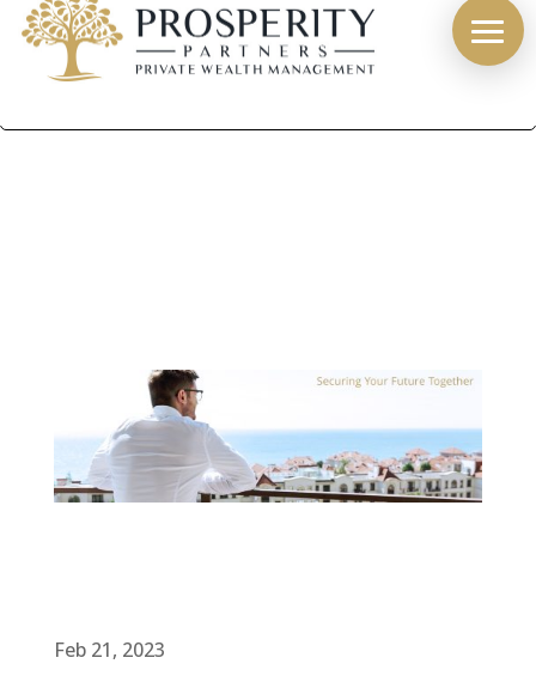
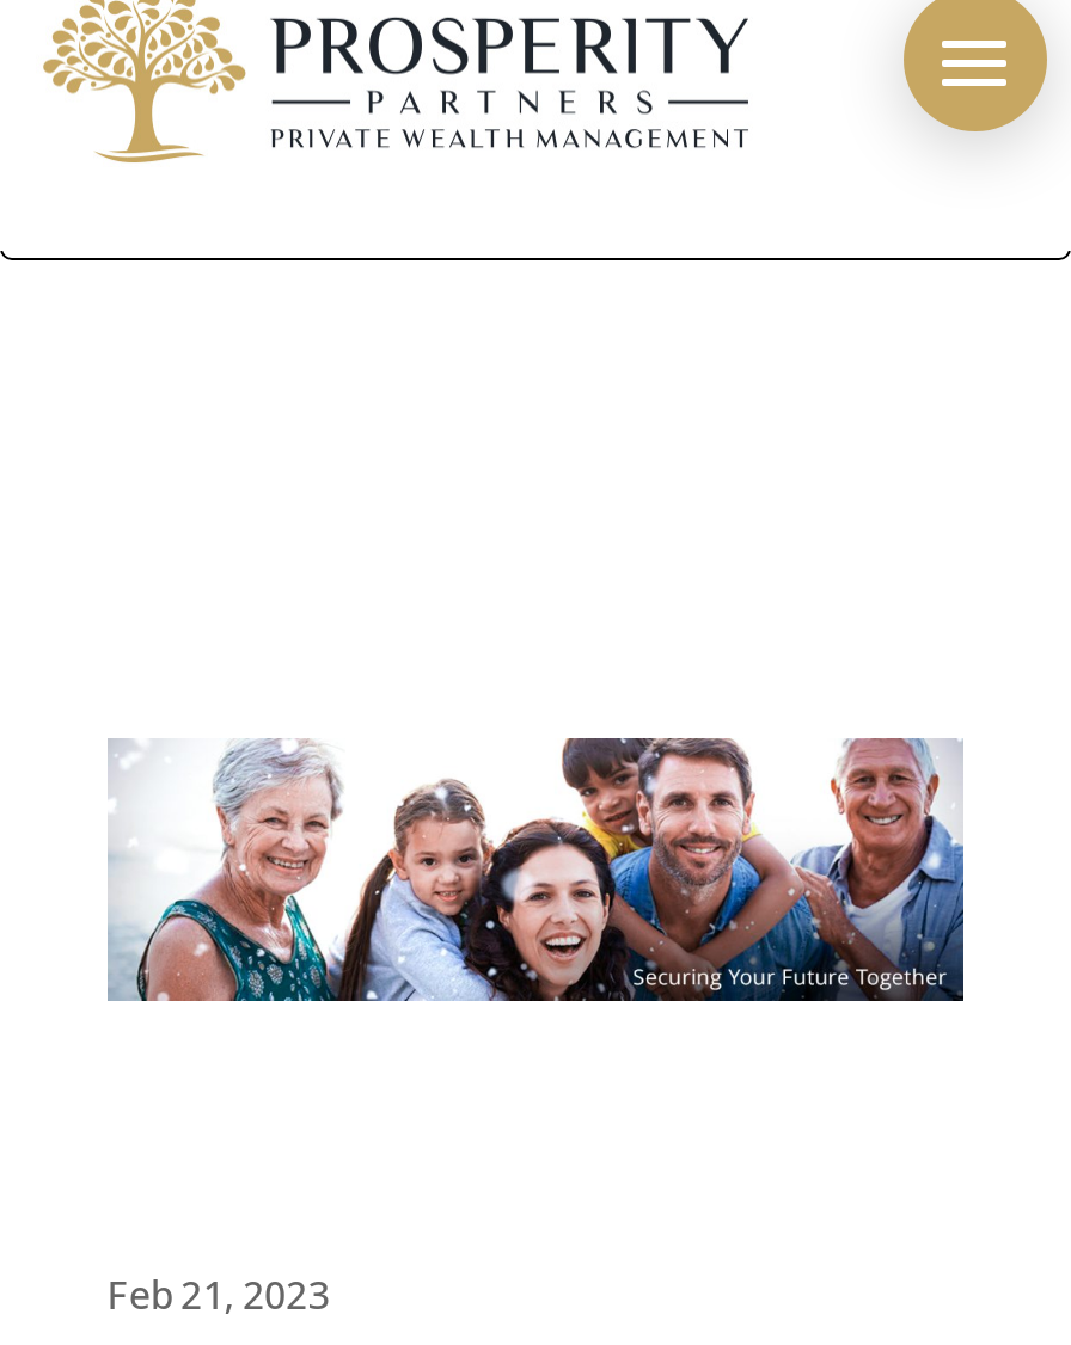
- [image]
+ [image]
